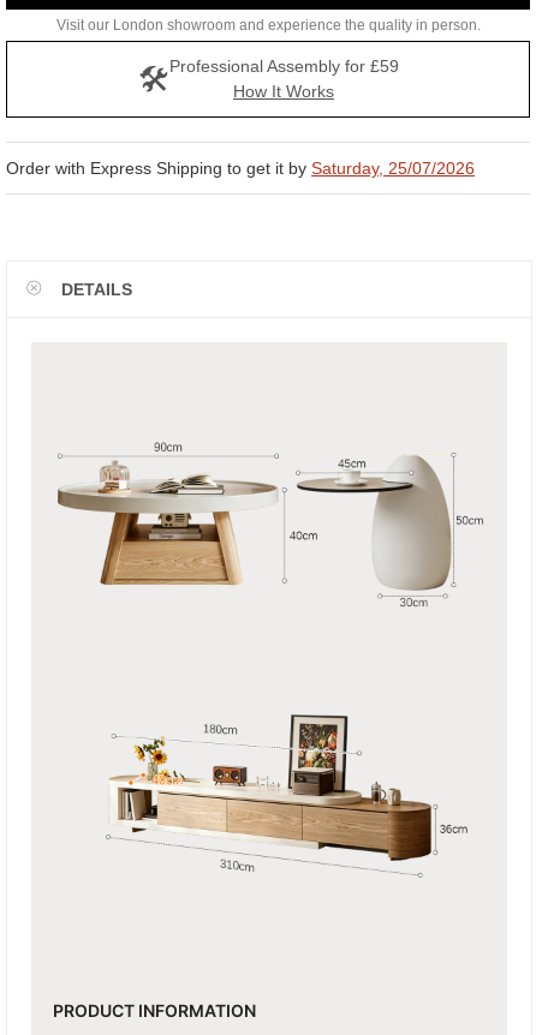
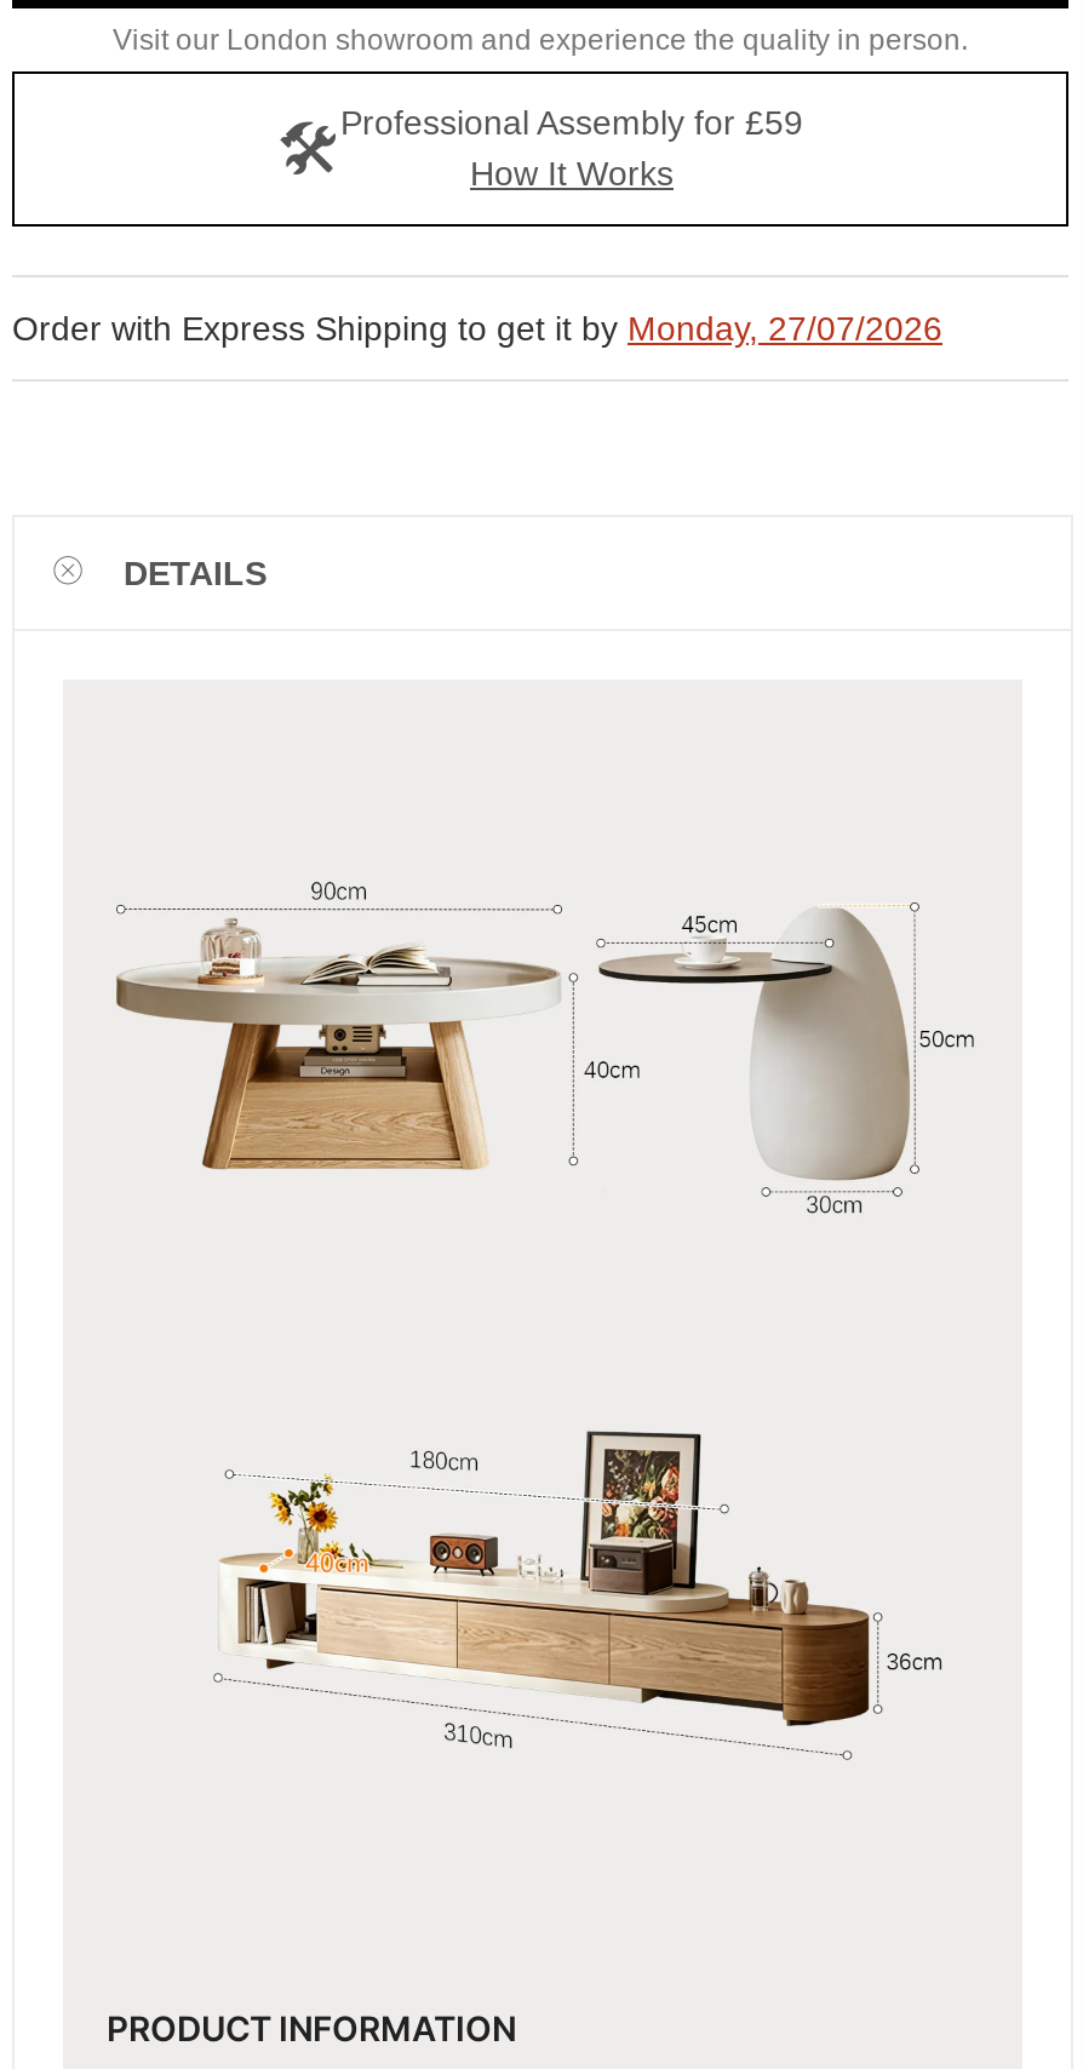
- Order with Express Shipping to get it by Saturday, 25/07/2026
+ Order with Express Shipping to get it by Monday, 27/07/2026
